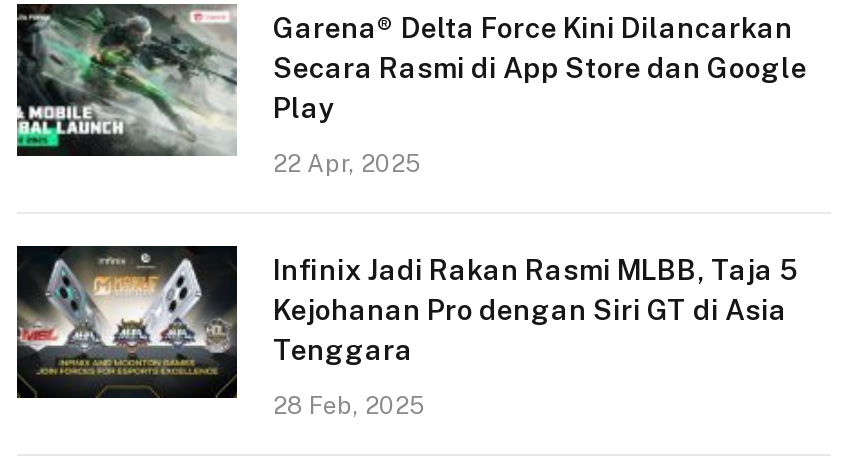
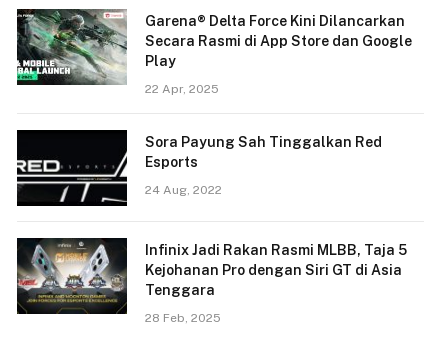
+ [image]
+ Sora Payung Sah Tinggalkan Red
+ Esports
+ 24 Aug, 2022
